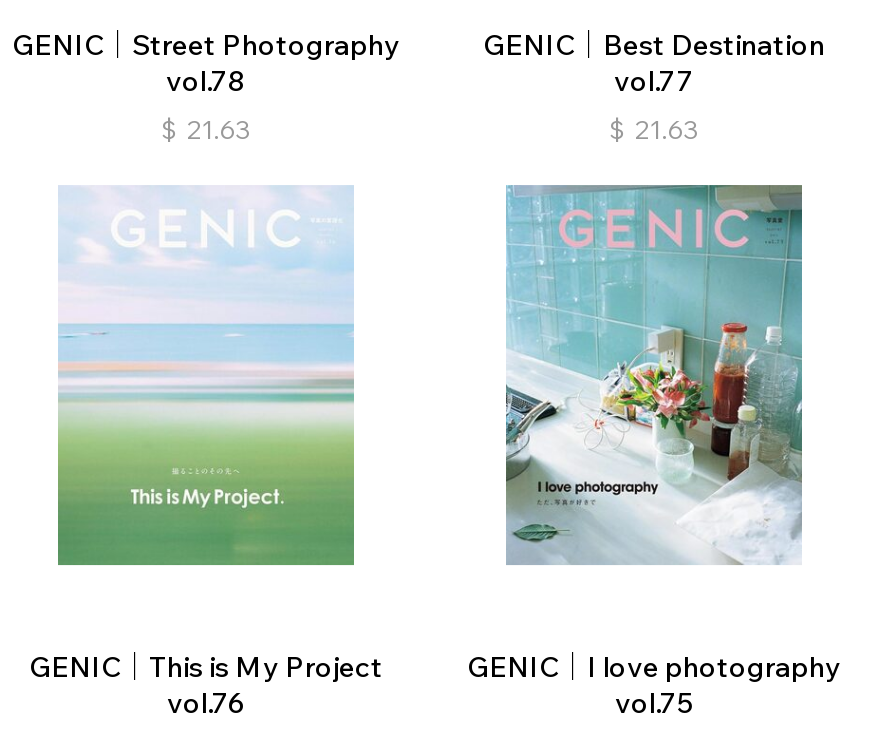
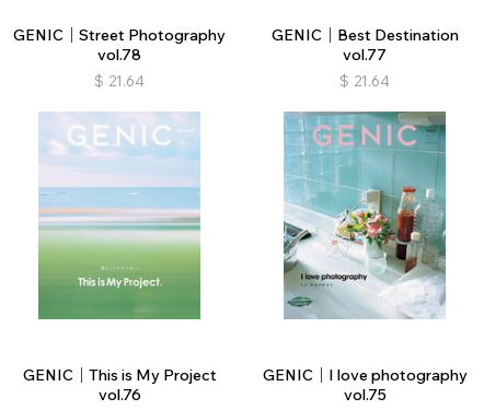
- $ 21.63
+ $ 21.64

- $ 21.63
+ $ 21.64
